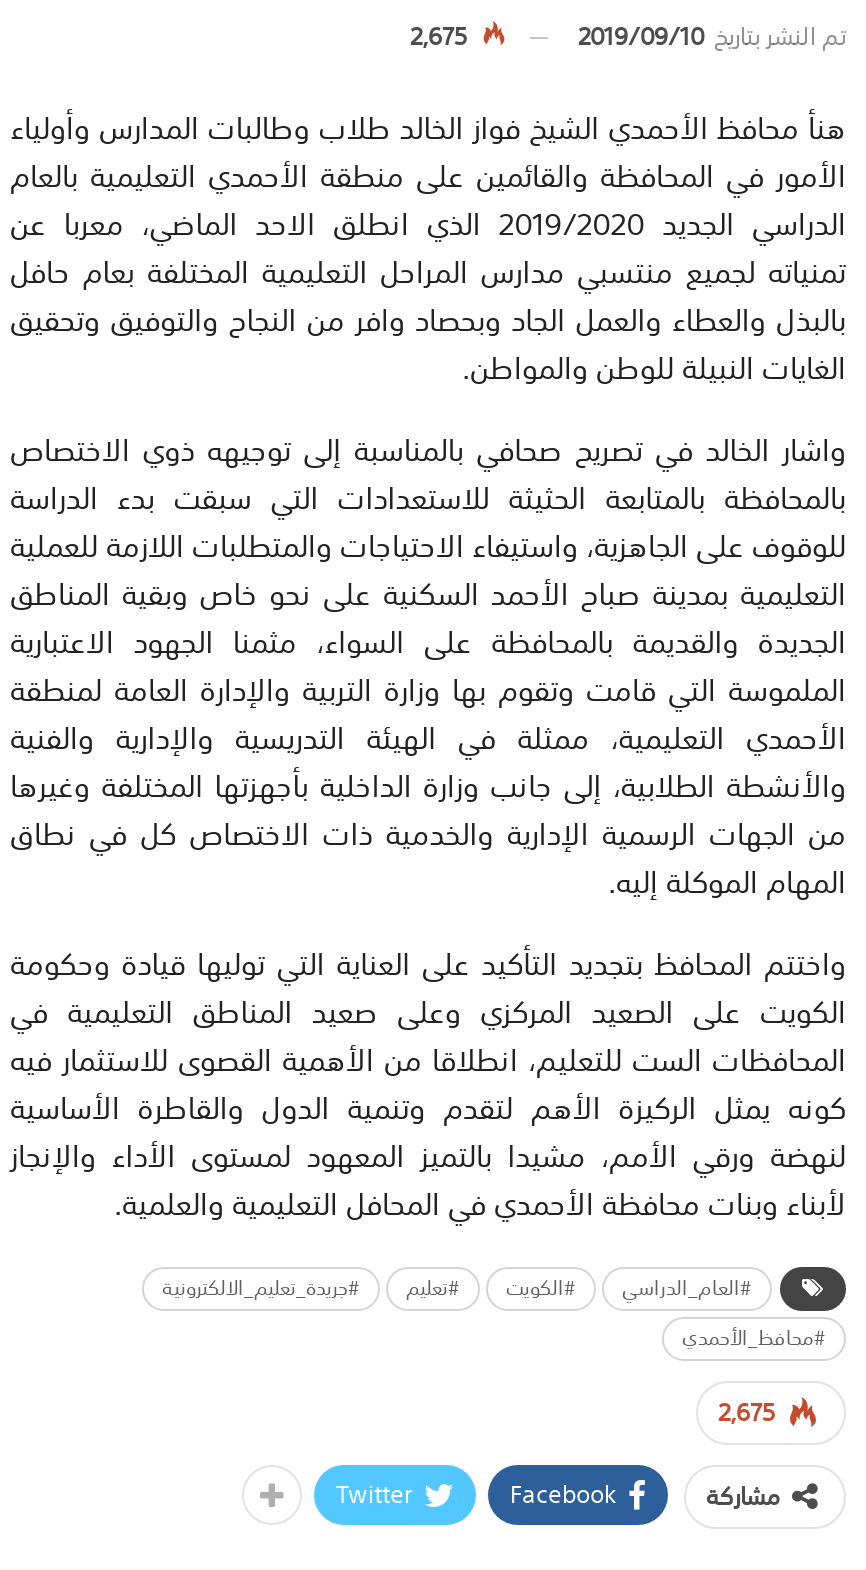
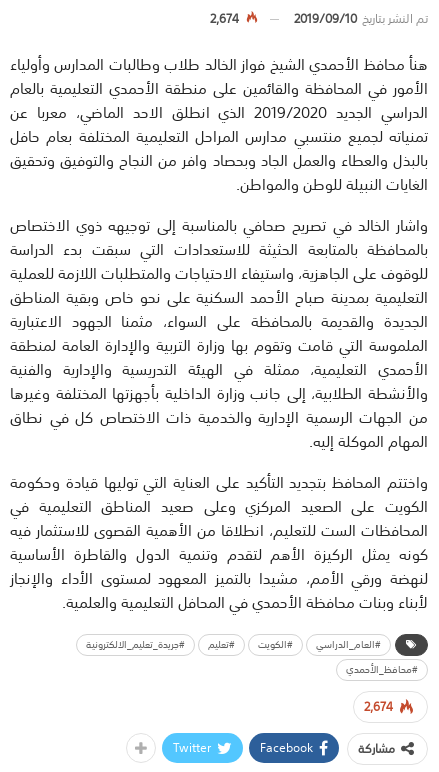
- 2,675
+ 2,674

- 2,675
+ 2,674
